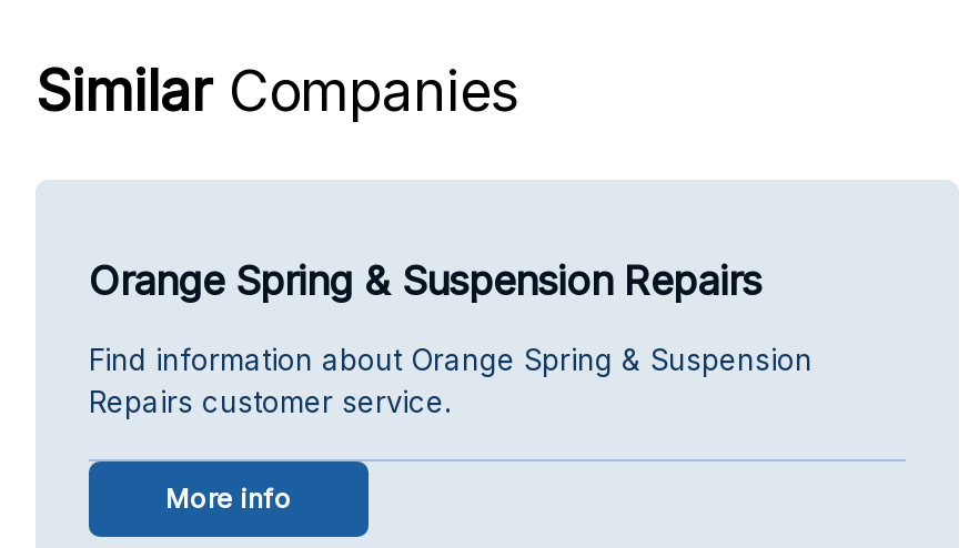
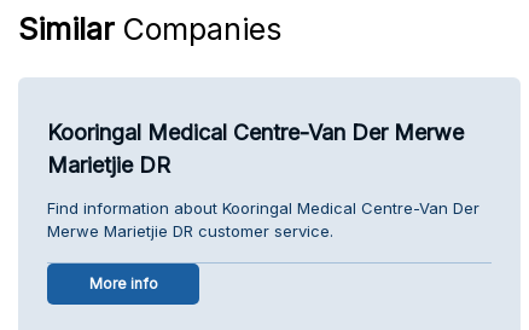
- Orange Spring & Suspension Repairs
+ Kooringal Medical Centre-Van Der Merwe
+ Marietjie DR

- Find information about Orange Spring & Suspension
- Repairs customer service.
+ Find information about Kooringal Medical Centre-Van Der
+ Merwe Marietjie DR customer service.
